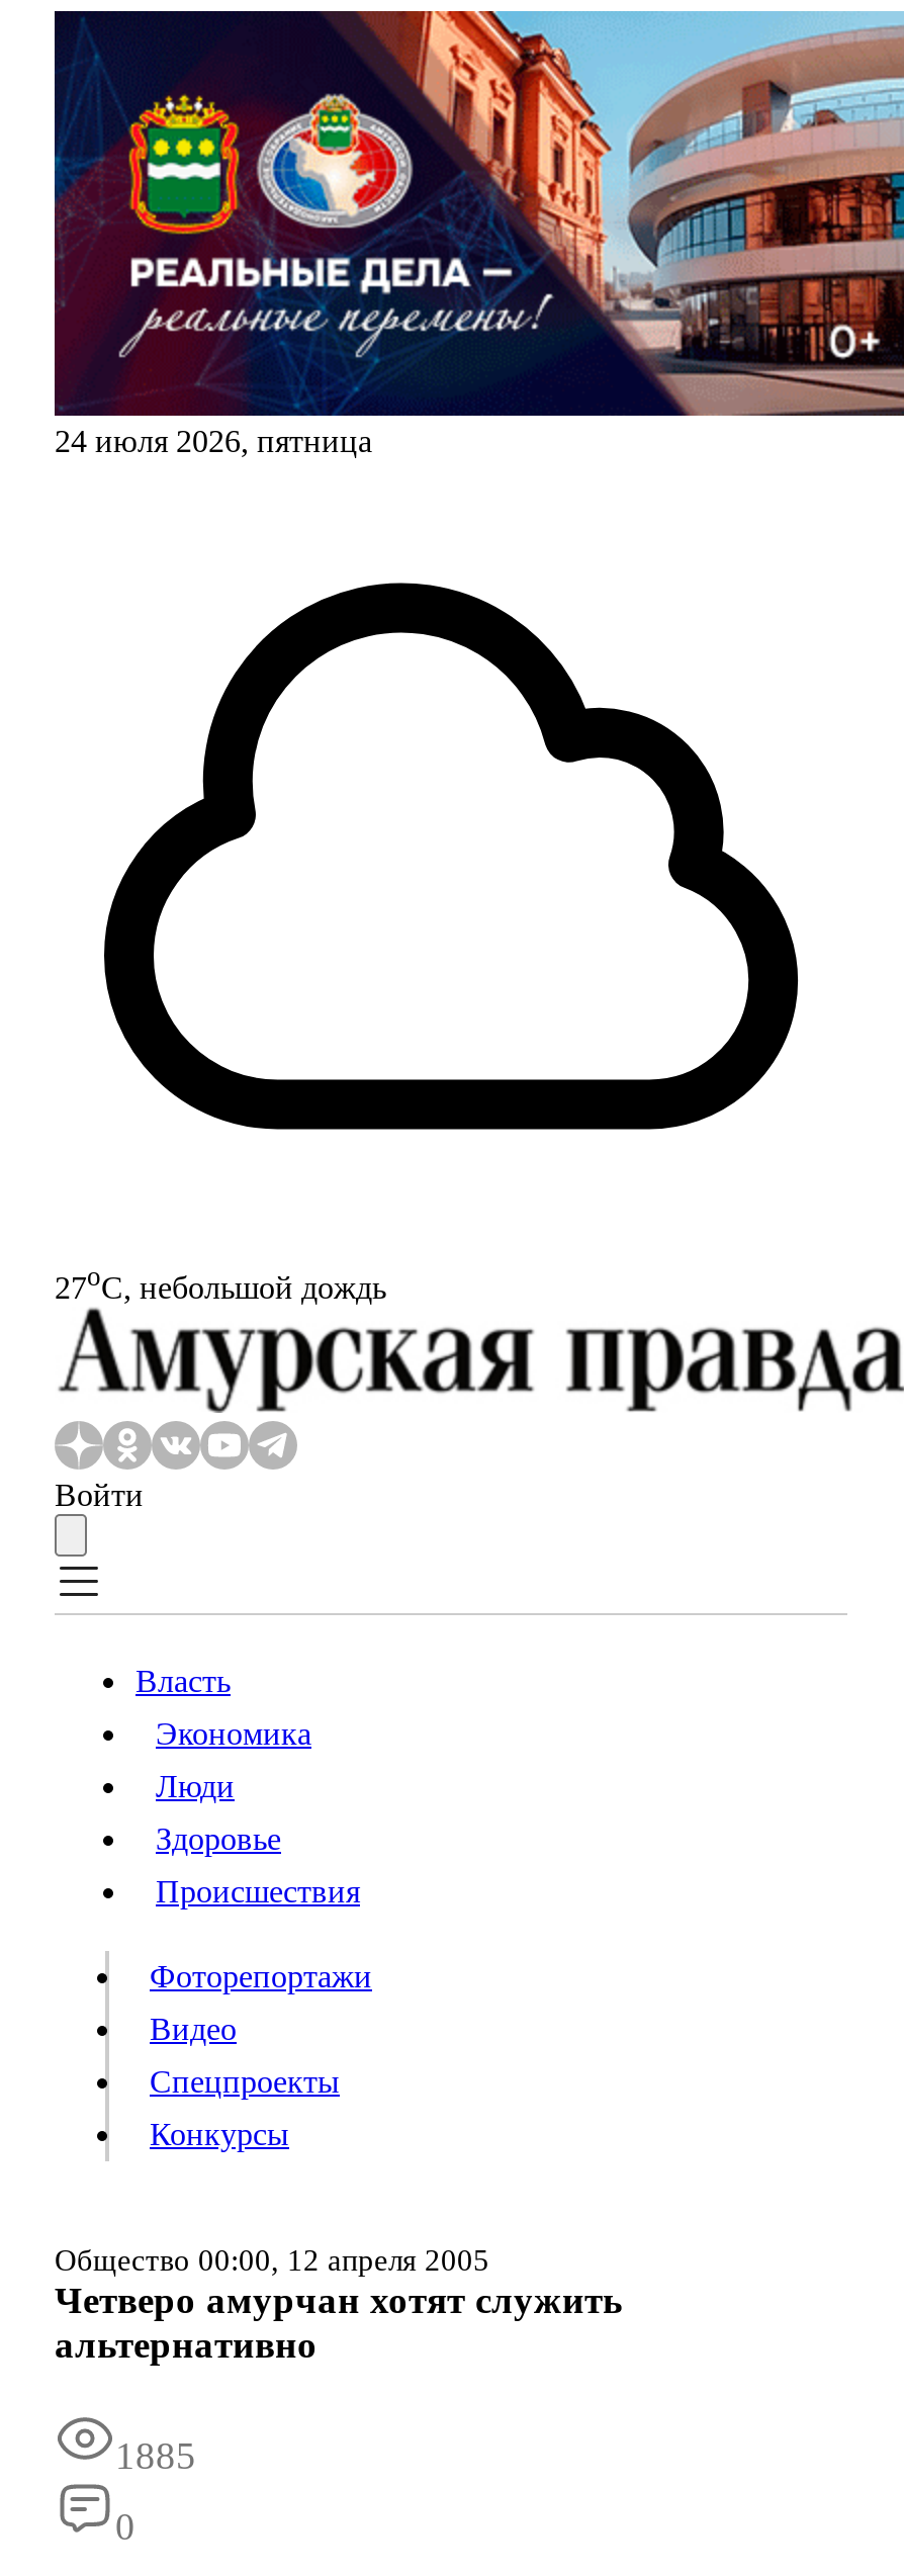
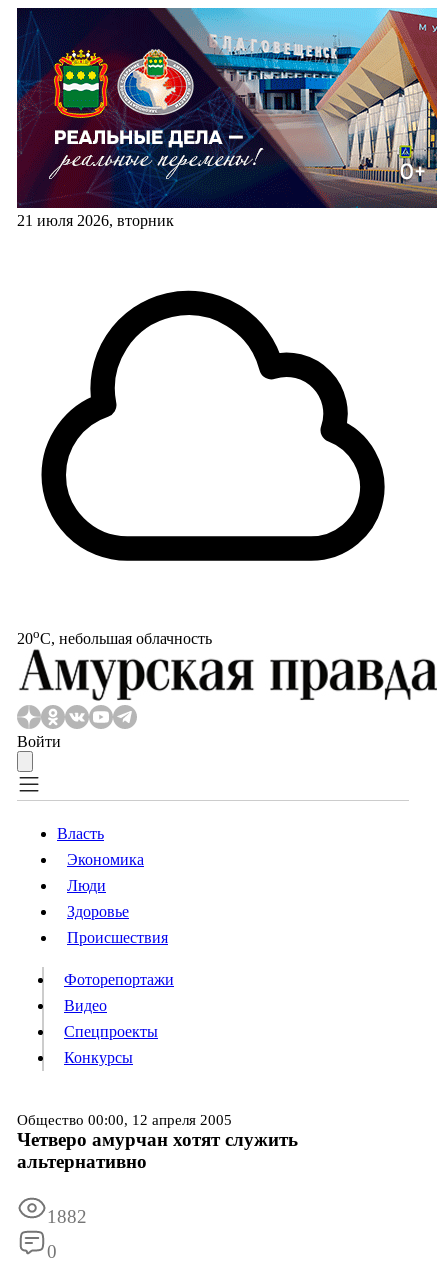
- [image]
- 24 июля 2026, пятница
+ [image]
+ 21 июля 2026, вторник

- 27oС, небольшой дождь
+ 20oС, небольшая облачность

- 1885
+ 1882
